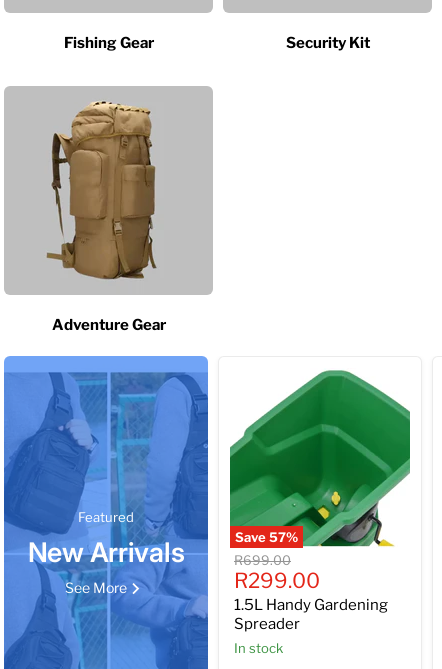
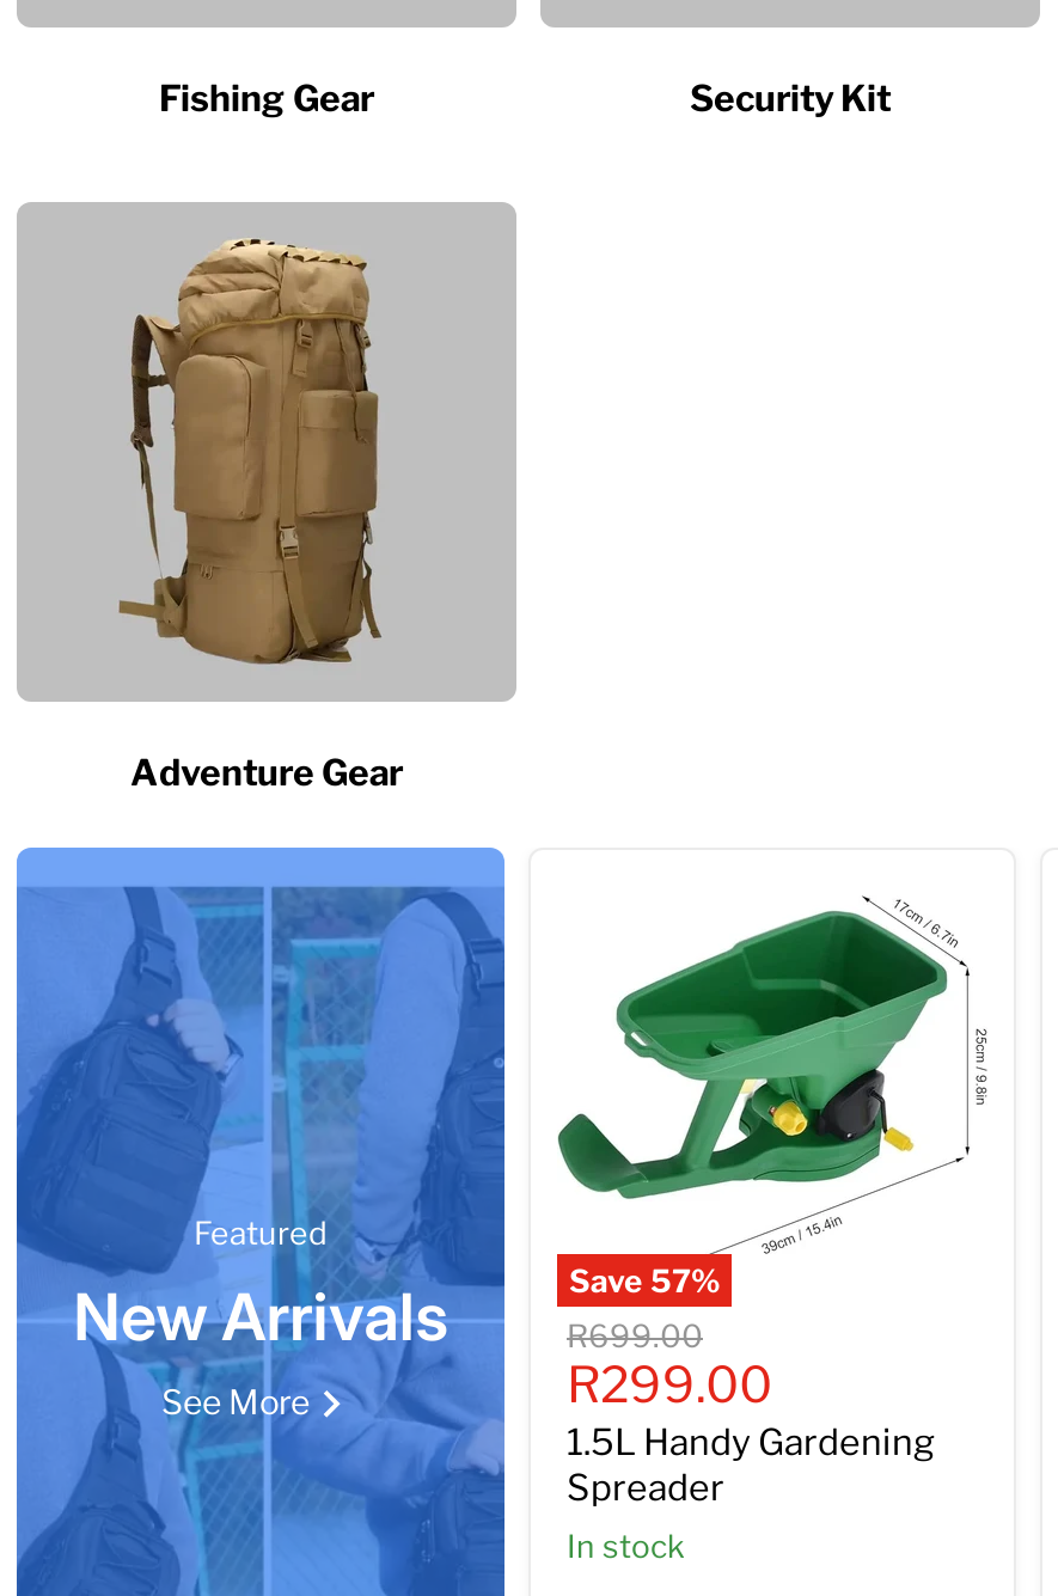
- [image]
+ [image]
